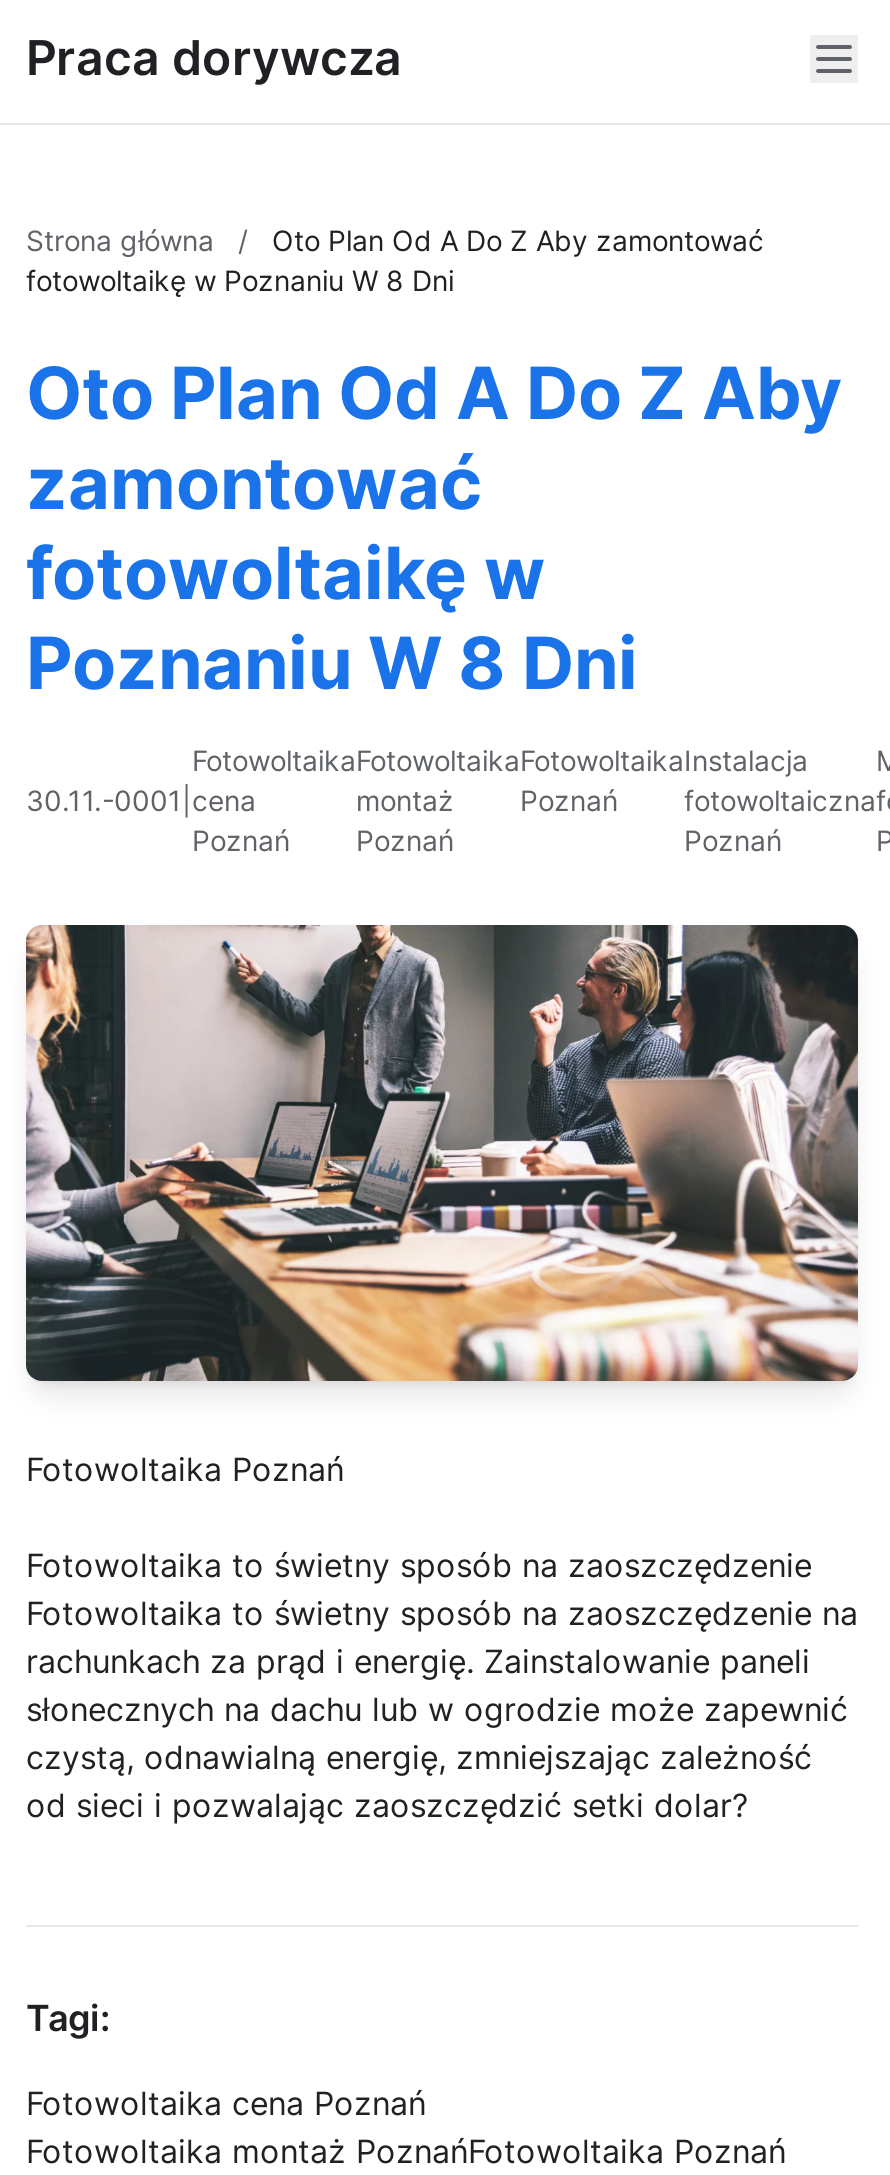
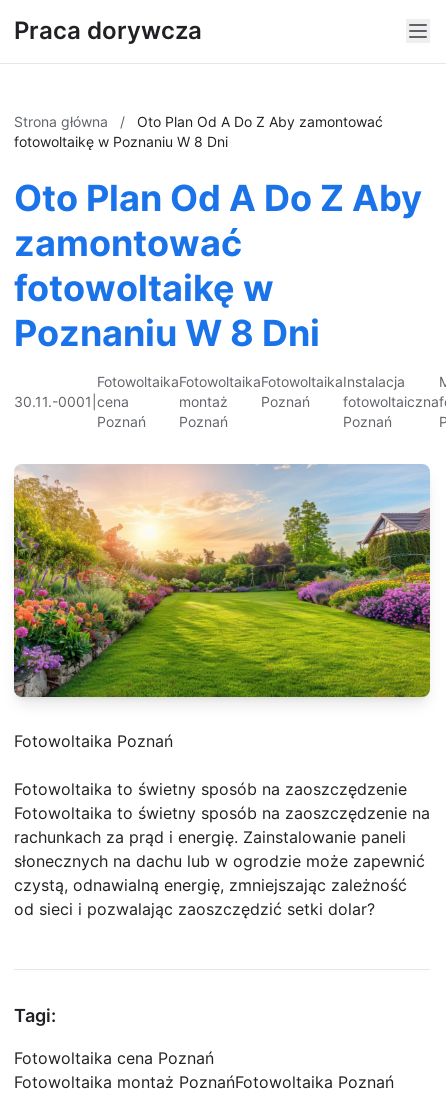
- [image]
+ [image]
